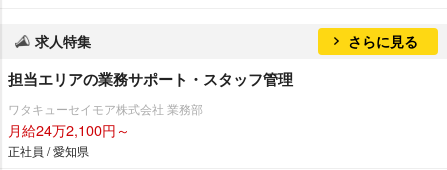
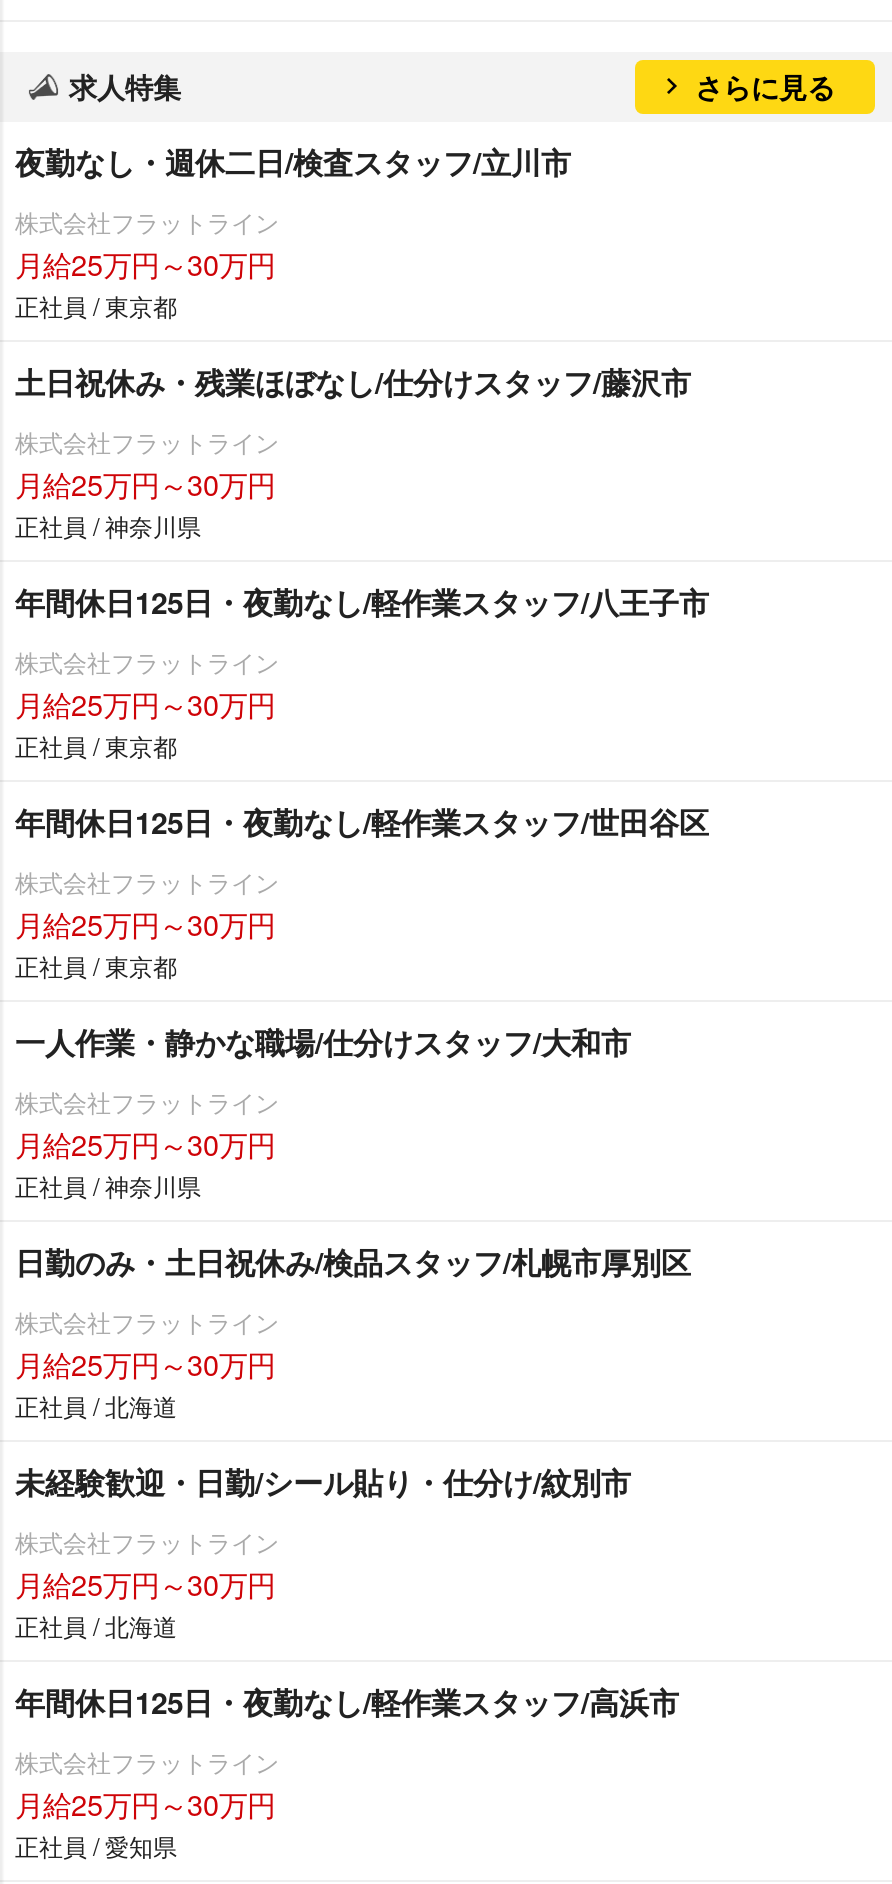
- 担当エリアの業務サポート・スタッフ管理
- ワタキューセイモア株式会社 業務部
- 月給24万2,100円～
+ 夜勤なし・週休二日/検査スタッフ/立川市
+ 株式会社フラットライン
+ 月給25万円～30万円
+ 正社員 / 東京都
+ 土日祝休み・残業ほぼなし/仕分けスタッフ/藤沢市
+ 株式会社フラットライン
+ 月給25万円～30万円
+ 正社員 / 神奈川県
+ 年間休日125日・夜勤なし/軽作業スタッフ/八王子市
+ 株式会社フラットライン
+ 月給25万円～30万円
+ 正社員 / 東京都
+ 年間休日125日・夜勤なし/軽作業スタッフ/世田谷区
+ 株式会社フラットライン
+ 月給25万円～30万円
+ 正社員 / 東京都
+ 一人作業・静かな職場/仕分けスタッフ/大和市
+ 株式会社フラットライン
+ 月給25万円～30万円
+ 正社員 / 神奈川県
+ 日勤のみ・土日祝休み/検品スタッフ/札幌市厚別区
+ 株式会社フラットライン
+ 月給25万円～30万円
+ 正社員 / 北海道
+ 未経験歓迎・日勤/シール貼り・仕分け/紋別市
+ 株式会社フラットライン
+ 月給25万円～30万円
+ 正社員 / 北海道
+ 年間休日125日・夜勤なし/軽作業スタッフ/高浜市
+ 株式会社フラットライン
+ 月給25万円～30万円
